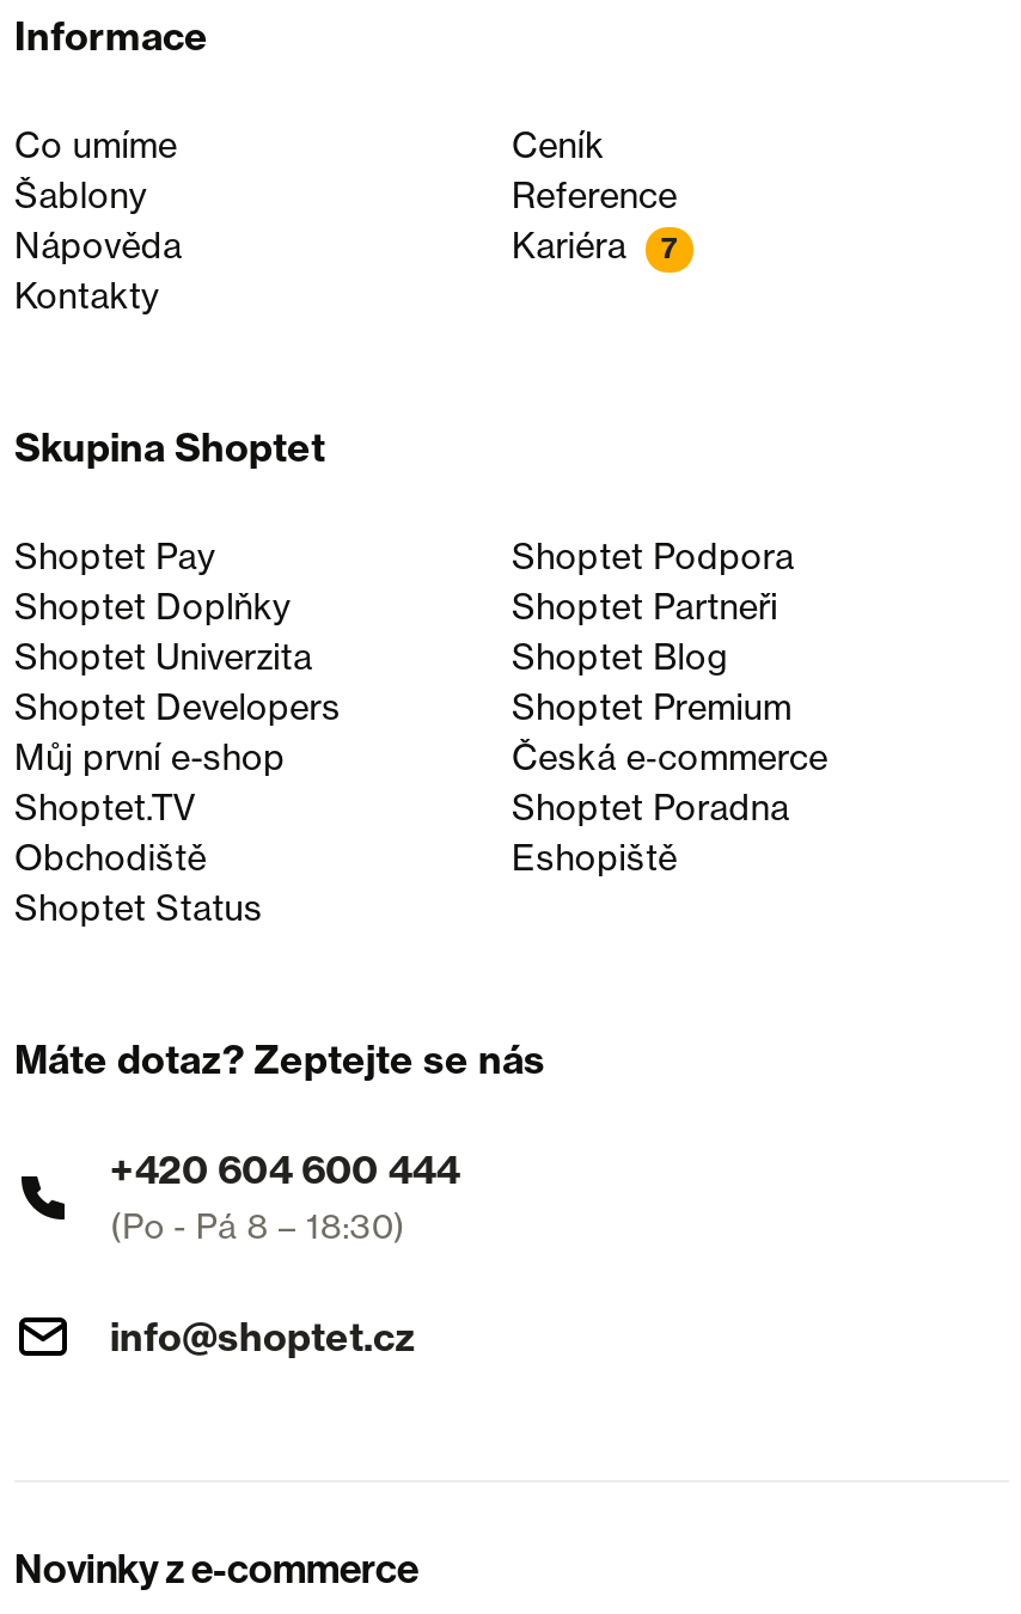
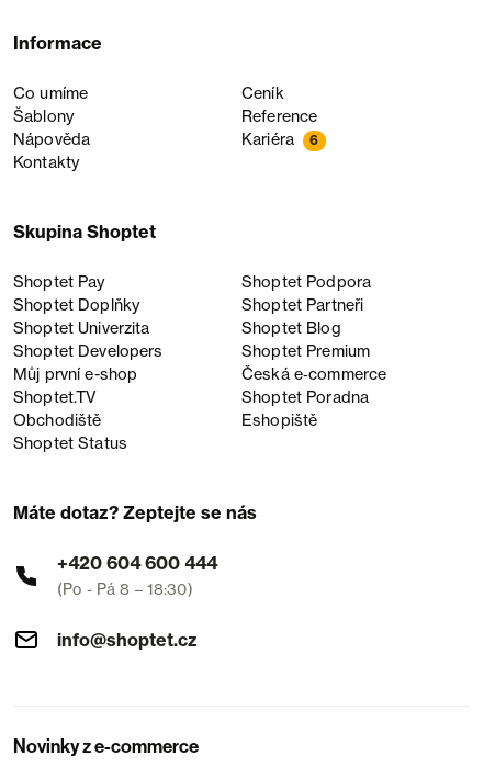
- Kariéra 7
+ Kariéra 6
